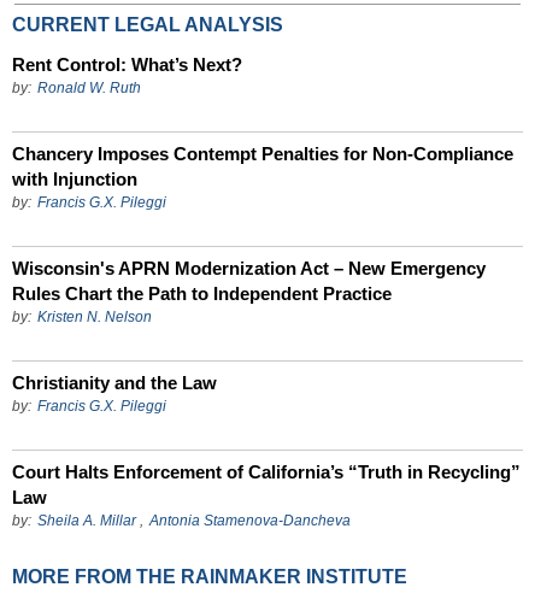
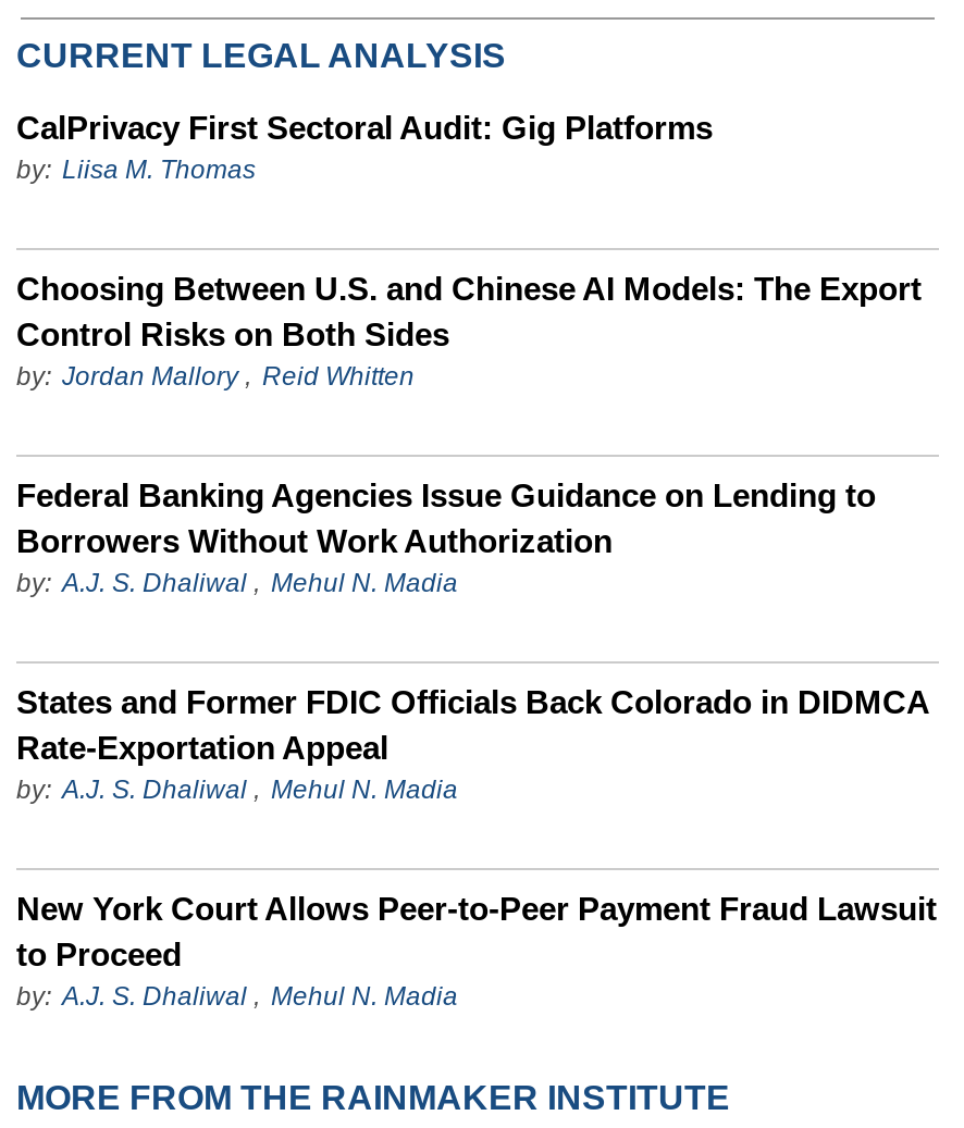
- Rent Control: What’s Next?
- by: Ronald W. Ruth
+ CalPrivacy First Sectoral Audit: Gig Platforms
+ by: Liisa M. Thomas

- Chancery Imposes Contempt Penalties for Non-Compliance
- with Injunction
- by: Francis G.X. Pileggi
+ Choosing Between U.S. and Chinese AI Models: The Export
+ Control Risks on Both Sides
+ by: Jordan Mallory, Reid Whitten

- Wisconsin's APRN Modernization Act – New Emergency
- Rules Chart the Path to Independent Practice
- by: Kristen N. Nelson
+ Federal Banking Agencies Issue Guidance on Lending to
+ Borrowers Without Work Authorization
+ by: A.J. S. Dhaliwal, Mehul N. Madia

- Christianity and the Law
- by: Francis G.X. Pileggi
+ States and Former FDIC Officials Back Colorado in DIDMCA
+ Rate-Exportation Appeal
+ by: A.J. S. Dhaliwal, Mehul N. Madia

- Court Halts Enforcement of California’s “Truth in Recycling”
- Law
- by: Sheila A. Millar, Antonia Stamenova-Dancheva
+ New York Court Allows Peer-to-Peer Payment Fraud Lawsuit
+ to Proceed
+ by: A.J. S. Dhaliwal, Mehul N. Madia
